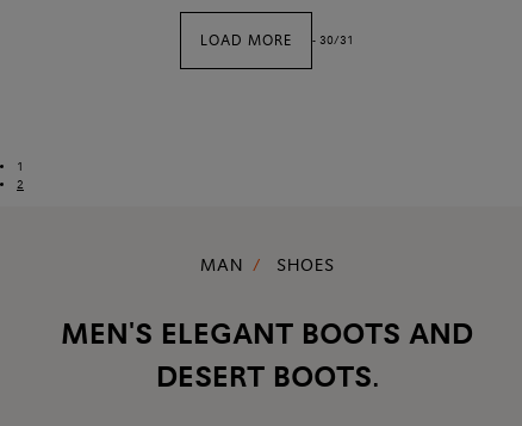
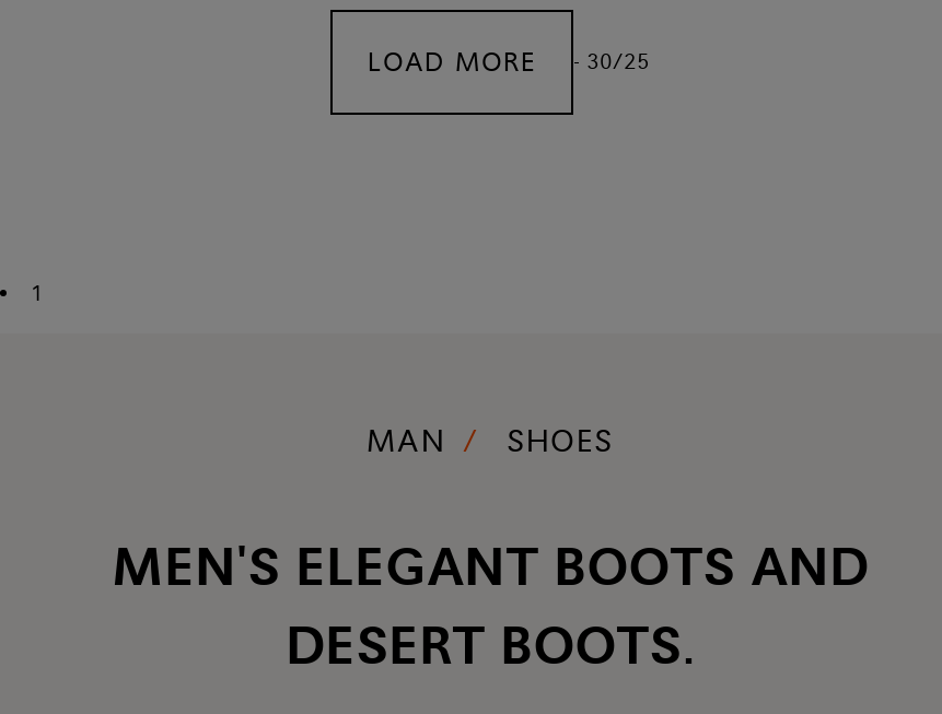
- LOAD MORE - 30/31
+ LOAD MORE - 30/25

- 2
